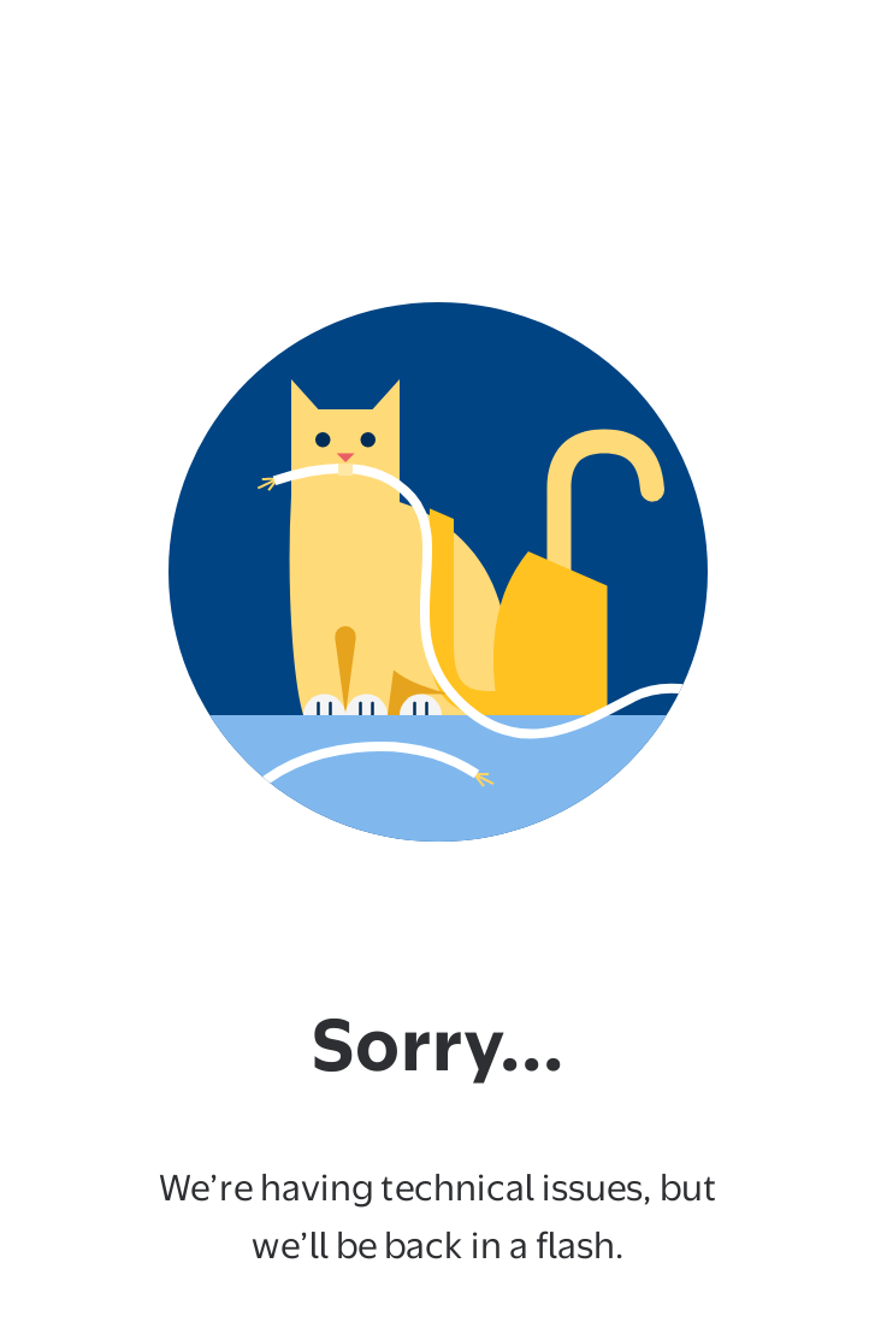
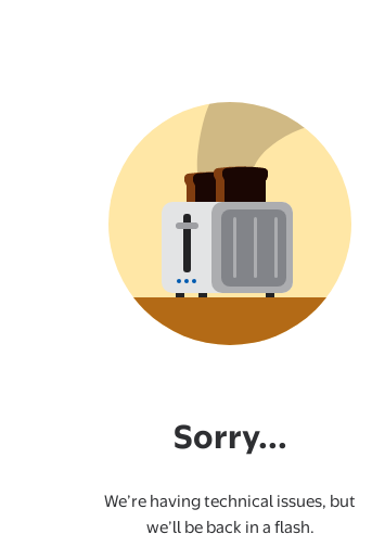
- [image]
+ [image]
